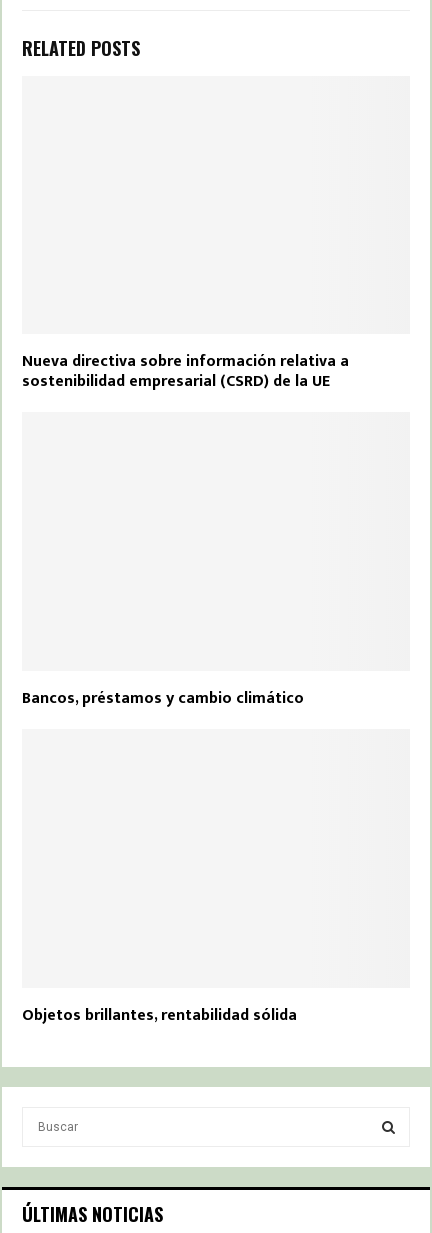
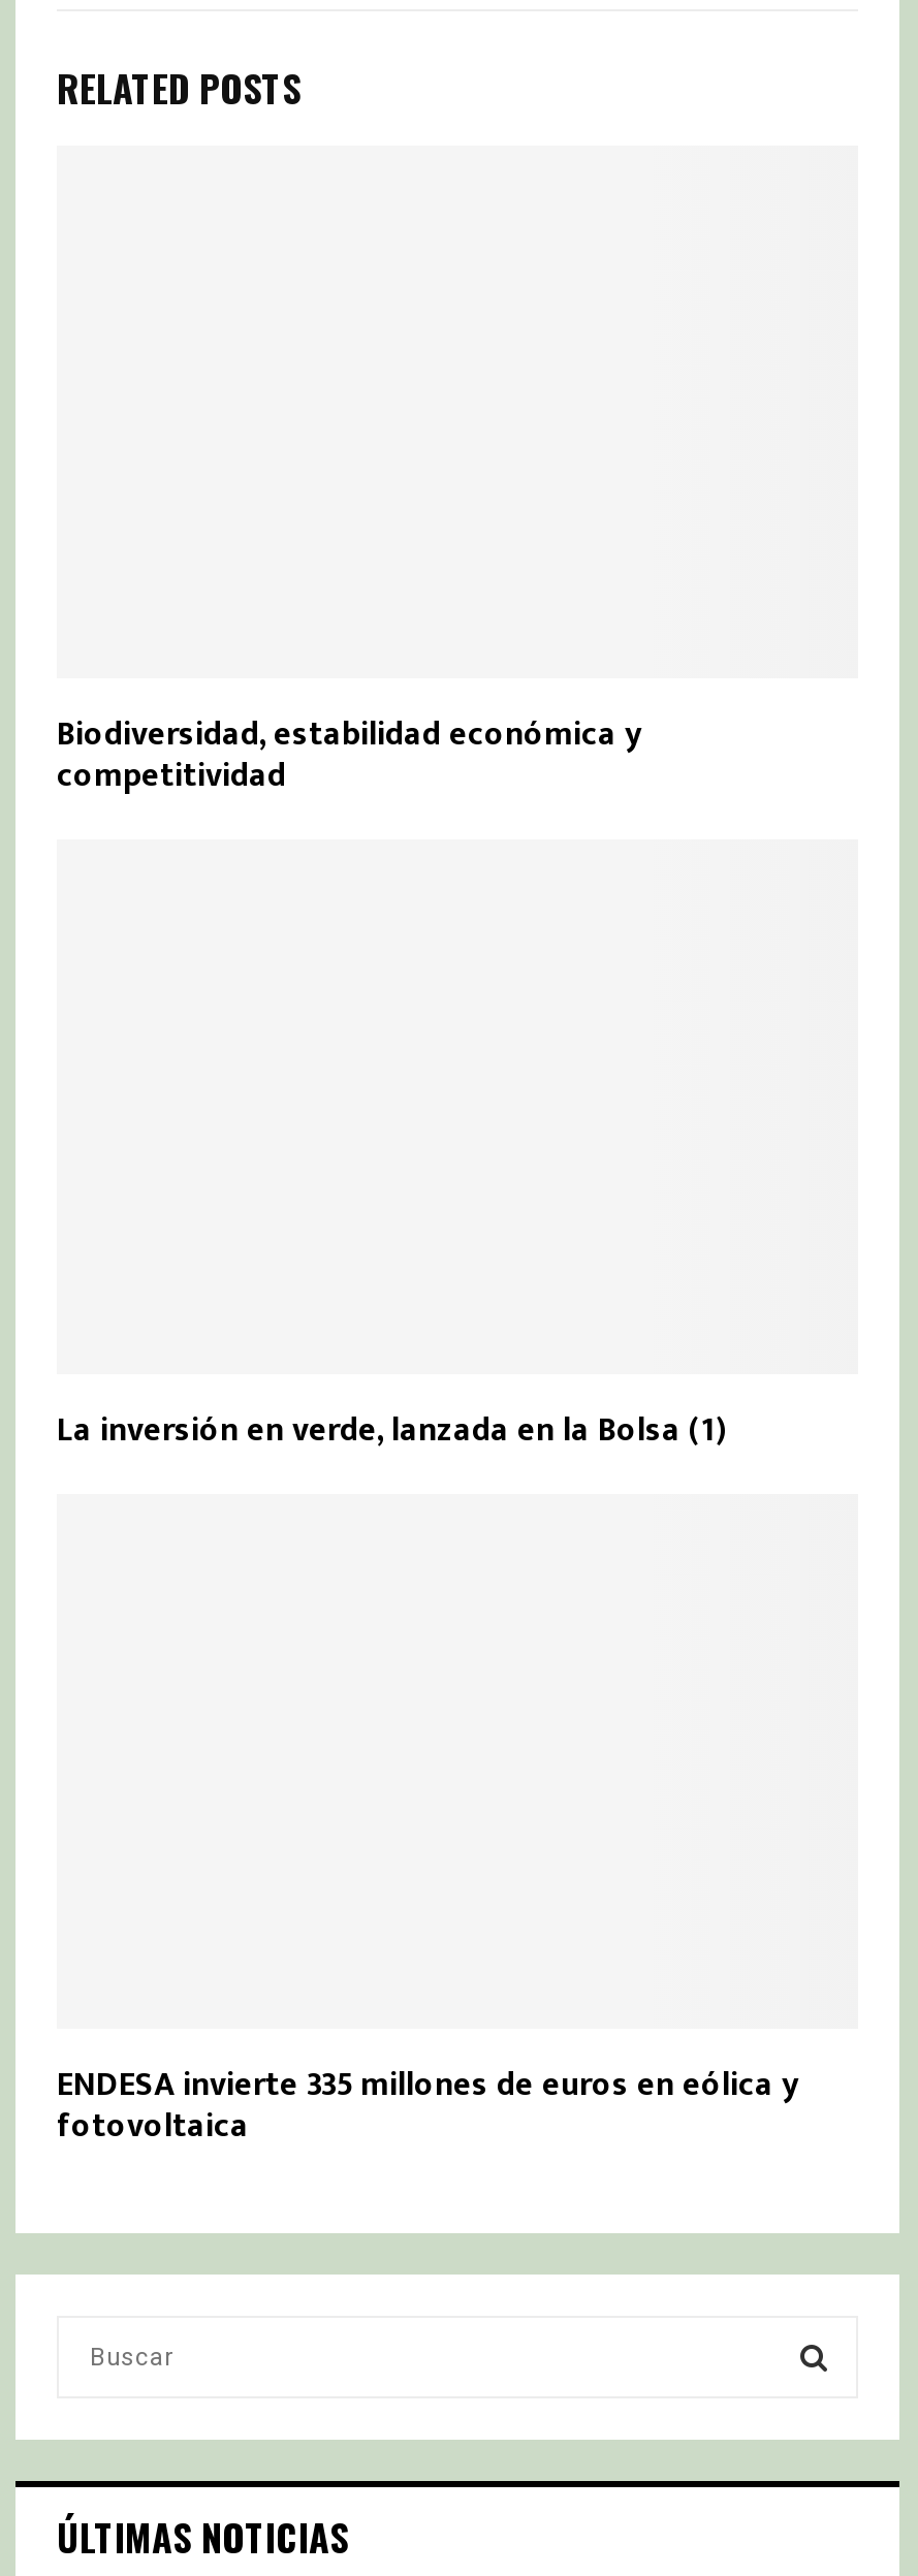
- Nueva directiva sobre información relativa a
- sostenibilidad empresarial (CSRD) de la UE
+ Biodiversidad, estabilidad económica y
+ competitividad

- Bancos, préstamos y cambio climático
+ La inversión en verde, lanzada en la Bolsa (1)

- Objetos brillantes, rentabilidad sólida
+ ENDESA invierte 335 millones de euros en eólica y
+ fotovoltaica
